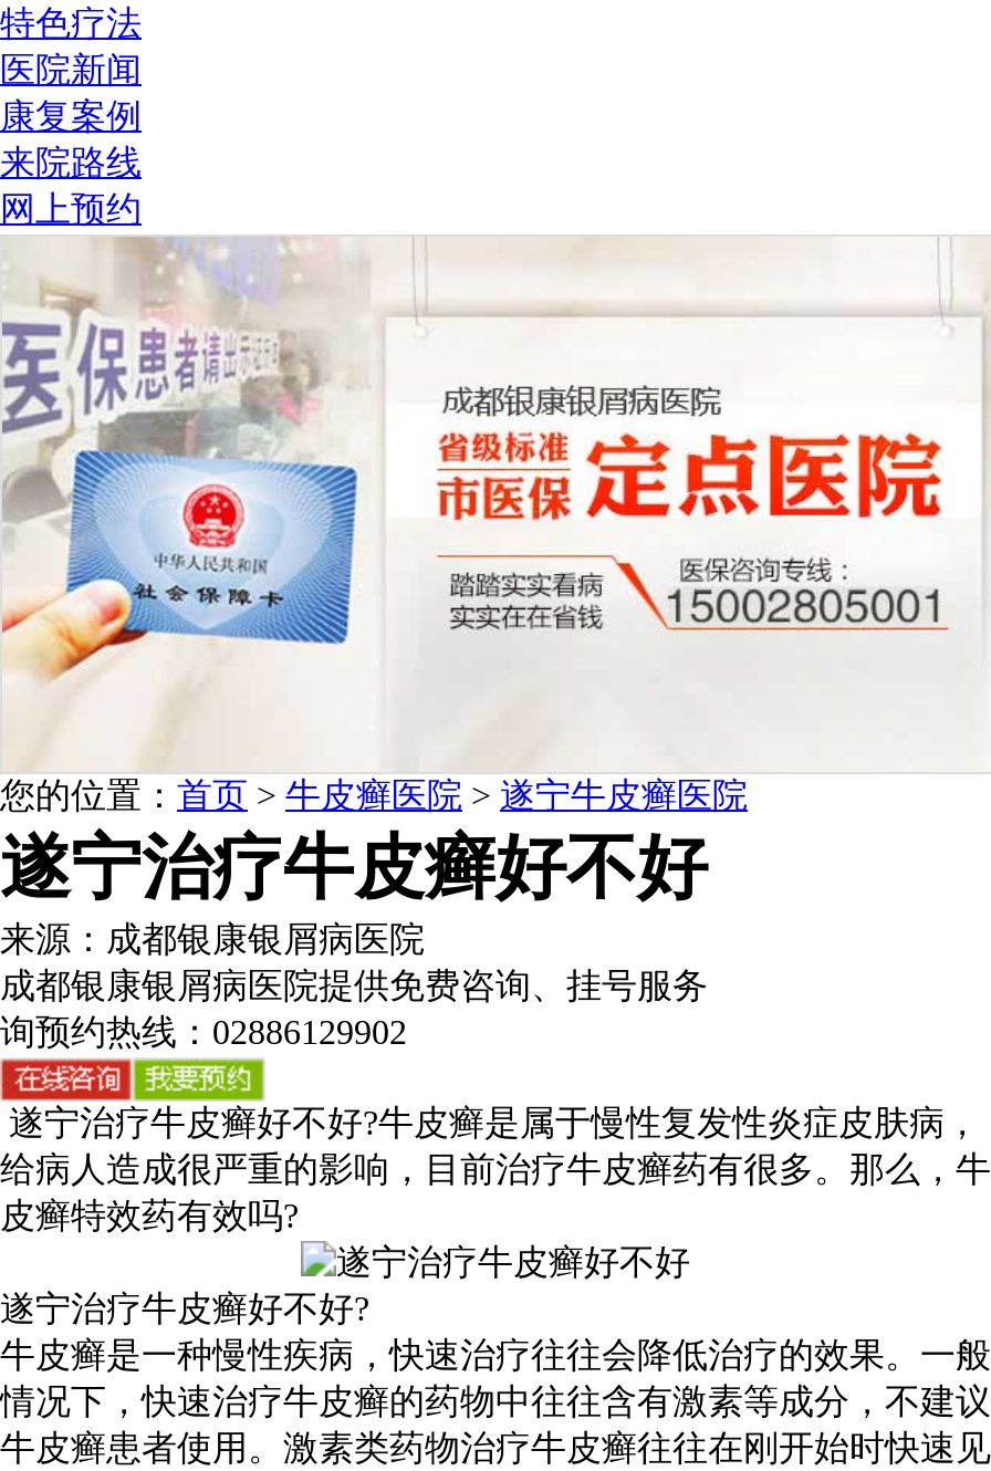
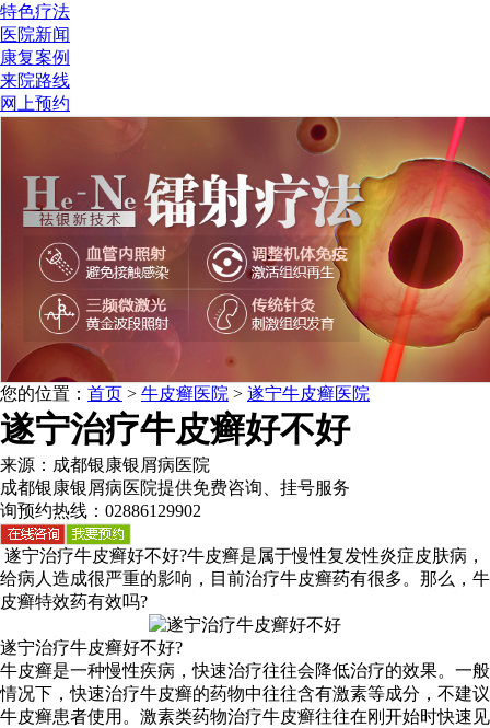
- [image]
+ [image]
